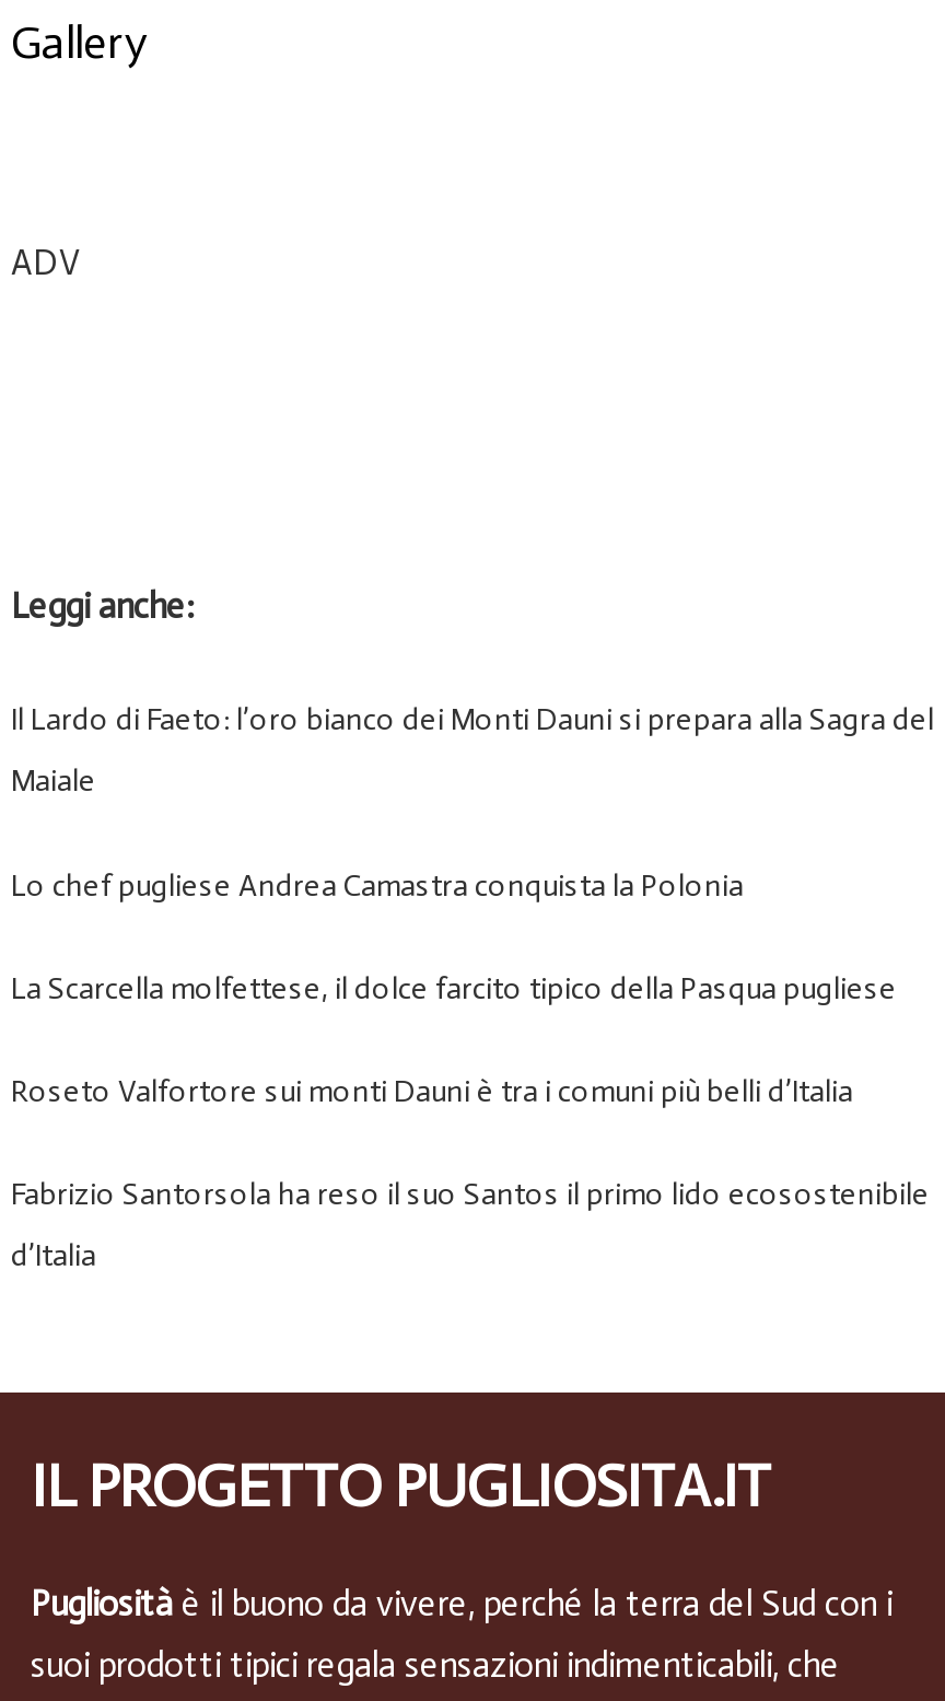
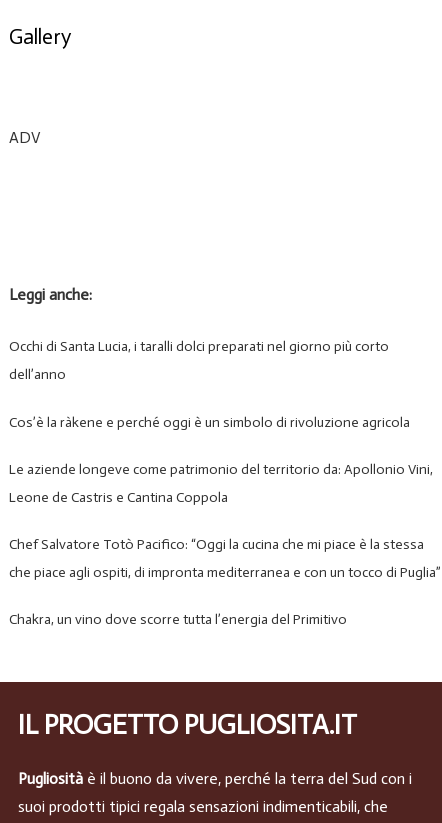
- Il Lardo di Faeto: l’oro bianco dei Monti Dauni si prepara alla Sagra del
- Maiale
- Lo chef pugliese Andrea Camastra conquista la Polonia
- La Scarcella molfettese, il dolce farcito tipico della Pasqua pugliese
- Roseto Valfortore sui monti Dauni è tra i comuni più belli d’Italia
- Fabrizio Santorsola ha reso il suo Santos il primo lido ecosostenibile
- d’Italia
+ Occhi di Santa Lucia, i taralli dolci preparati nel giorno più corto
+ dell’anno
+ Cos’è la ràkene e perché oggi è un simbolo di rivoluzione agricola
+ Le aziende longeve come patrimonio del territorio da: Apollonio Vini,
+ Leone de Castris e Cantina Coppola
+ Chef Salvatore Totò Pacifico: “Oggi la cucina che mi piace è la stessa
+ che piace agli ospiti, di impronta mediterranea e con un tocco di Puglia”
+ Chakra, un vino dove scorre tutta l’energia del Primitivo
